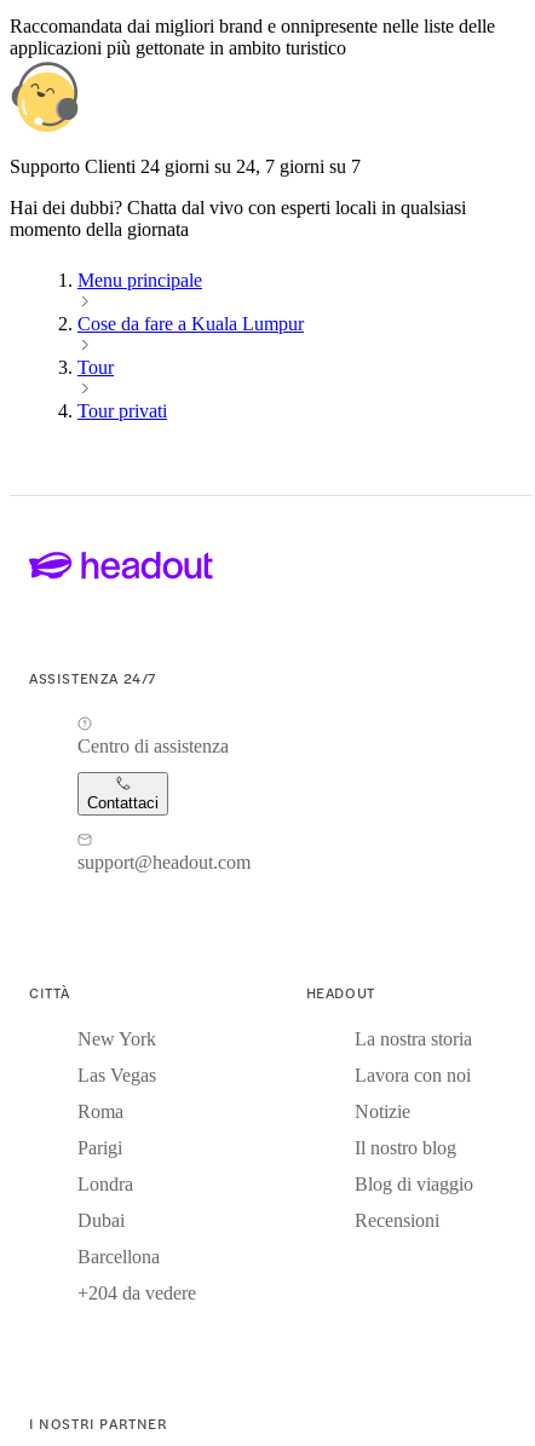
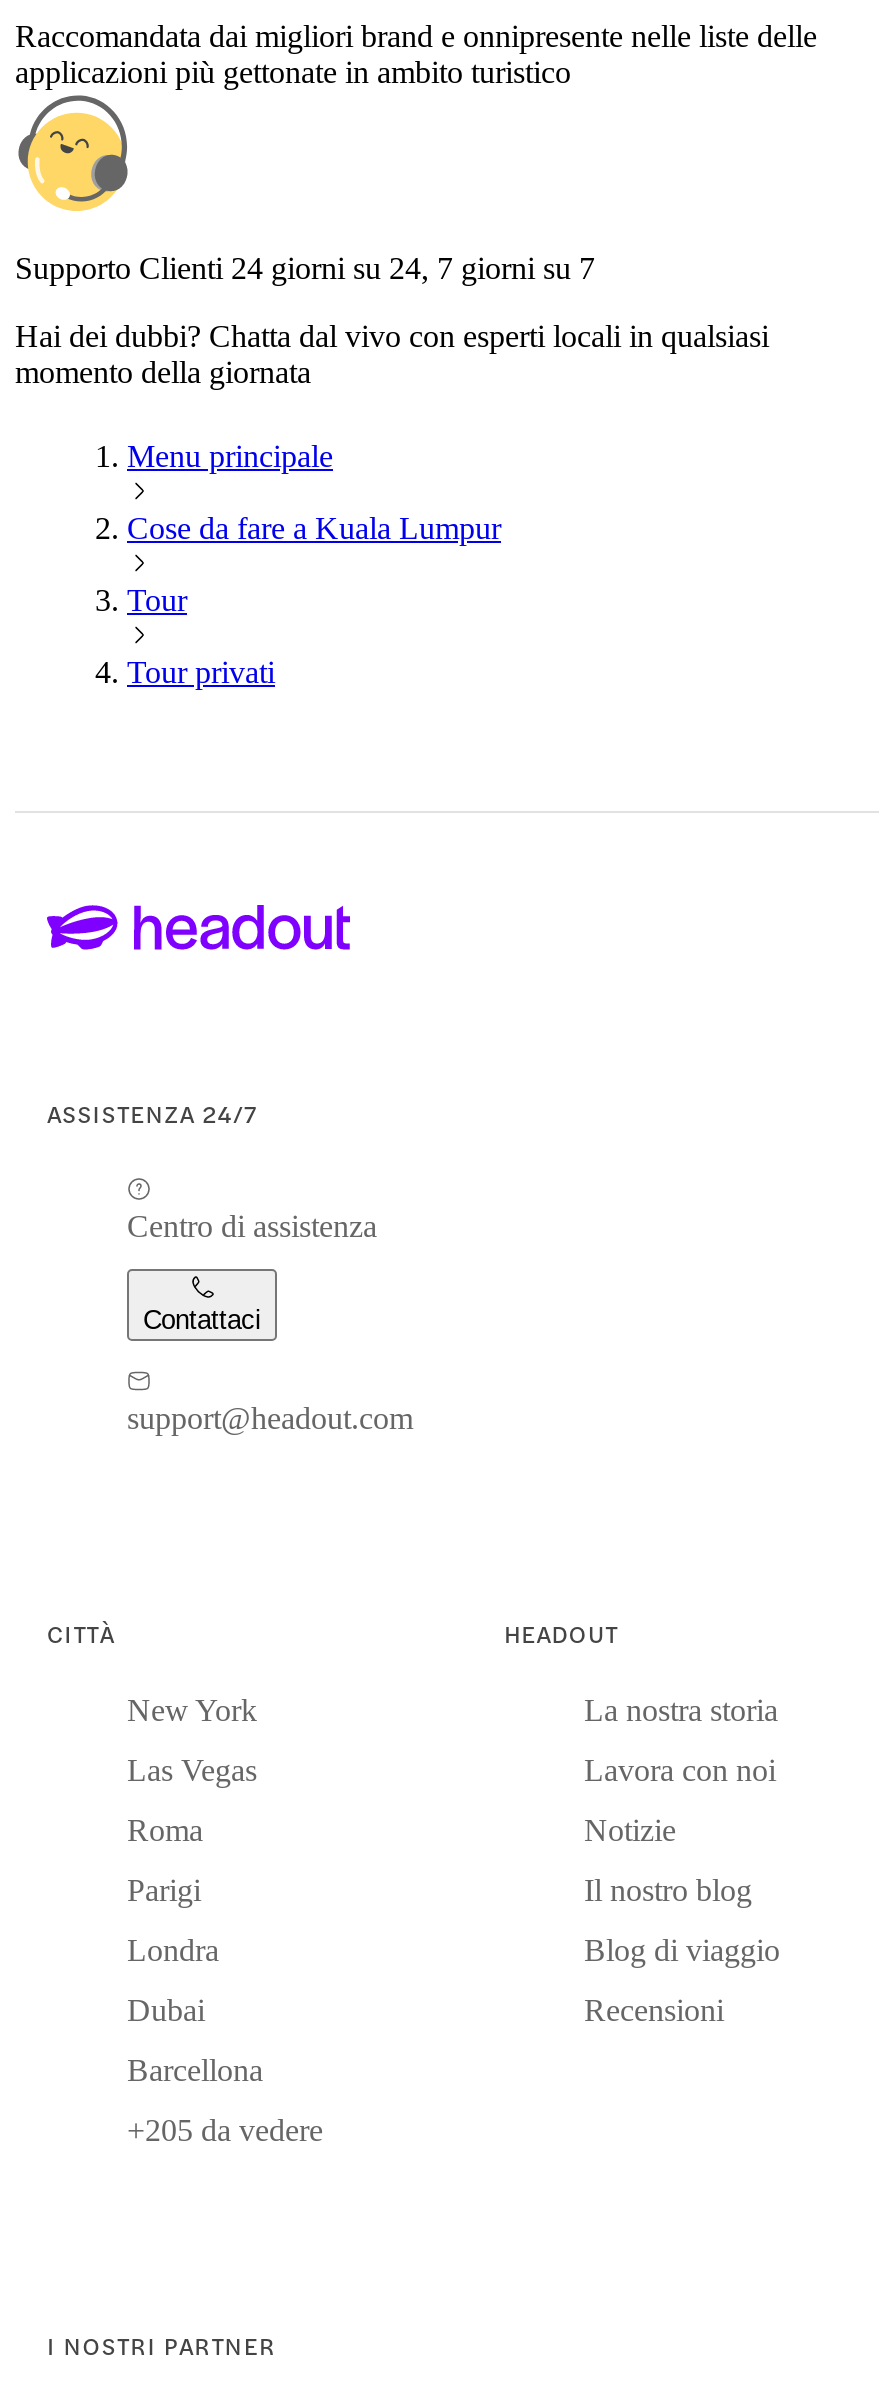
- +204 da vedere
+ +205 da vedere
